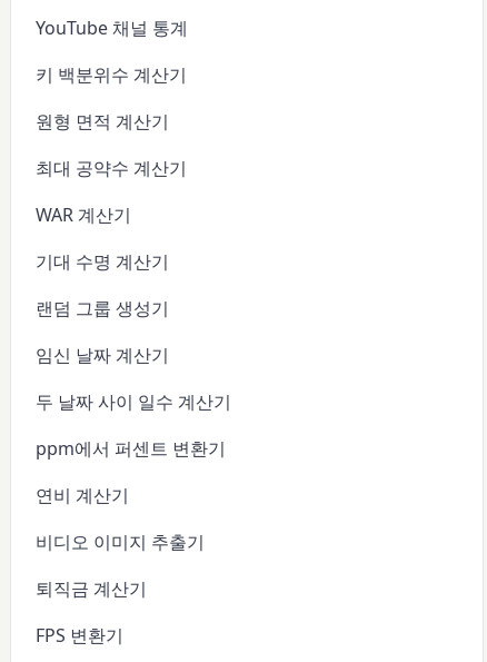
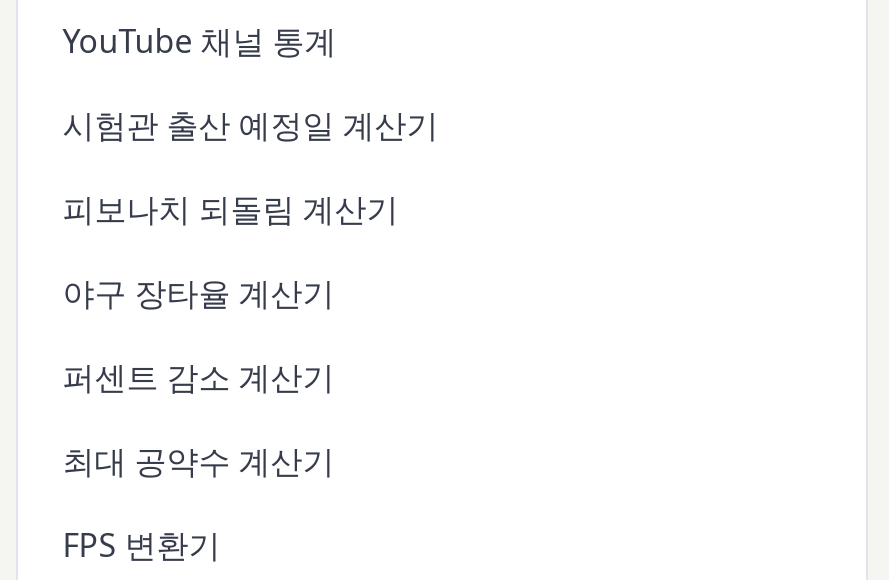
- 키 백분위수 계산기
- 원형 면적 계산기
+ 시험관 출산 예정일 계산기
+ 피보나치 되돌림 계산기
+ 야구 장타율 계산기
+ 퍼센트 감소 계산기

moved down: 최대 공약수 계산기

- WAR 계산기
- 기대 수명 계산기
- 랜덤 그룹 생성기
- 임신 날짜 계산기
- 두 날짜 사이 일수 계산기
- ppm에서 퍼센트 변환기
- 연비 계산기
- 비디오 이미지 추출기
- 퇴직금 계산기
